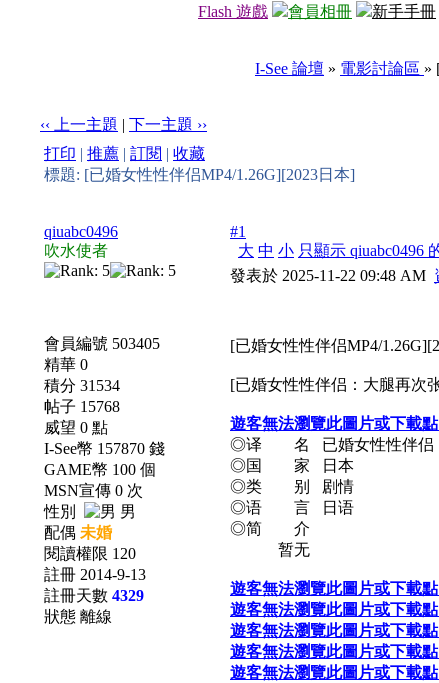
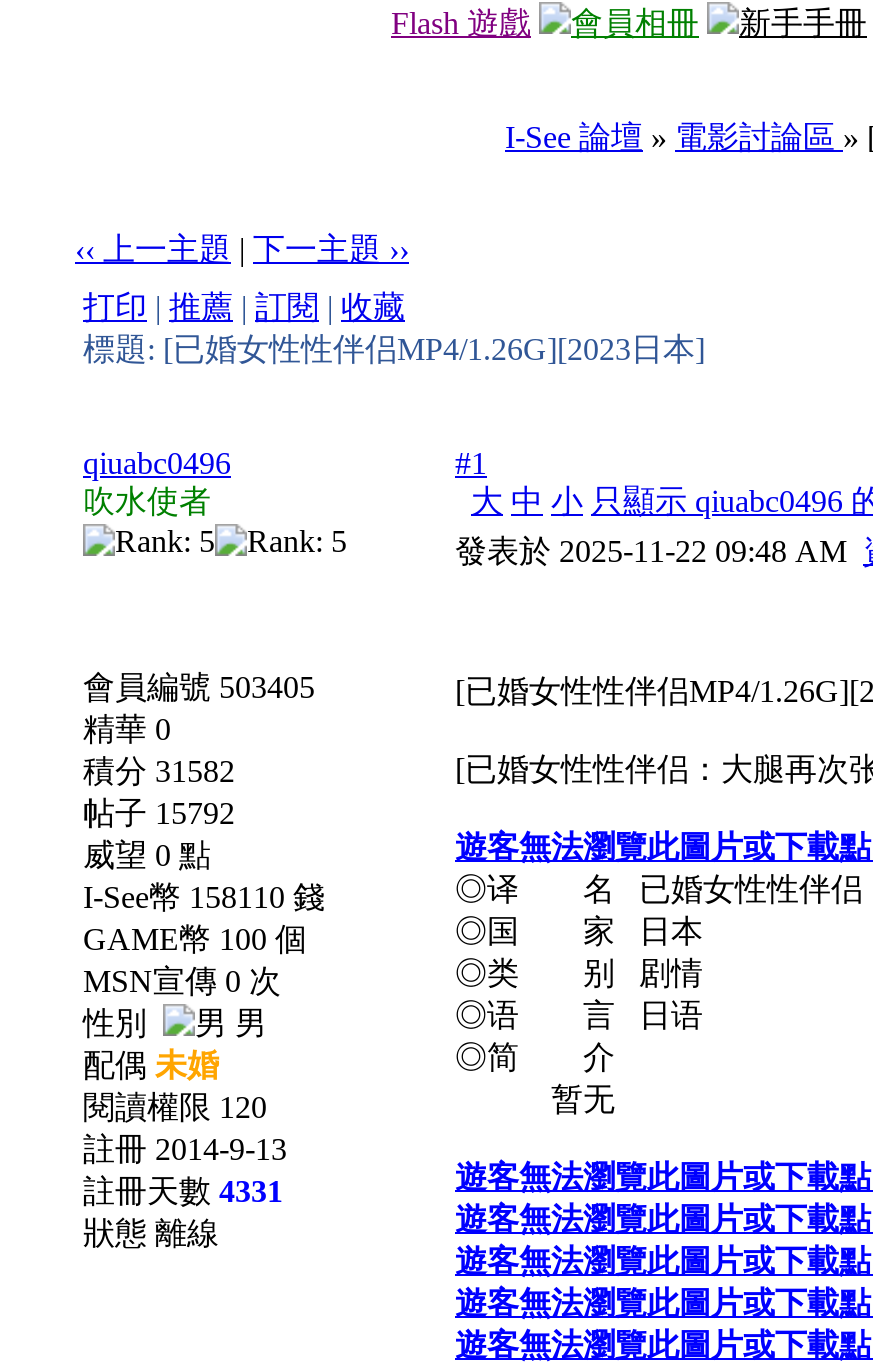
- 積分 31534
+ 積分 31582

- 帖子 15768
+ 帖子 15792

- I-See幣 157870 錢
+ I-See幣 158110 錢

- 註冊天數4329
+ 註冊天數4331
